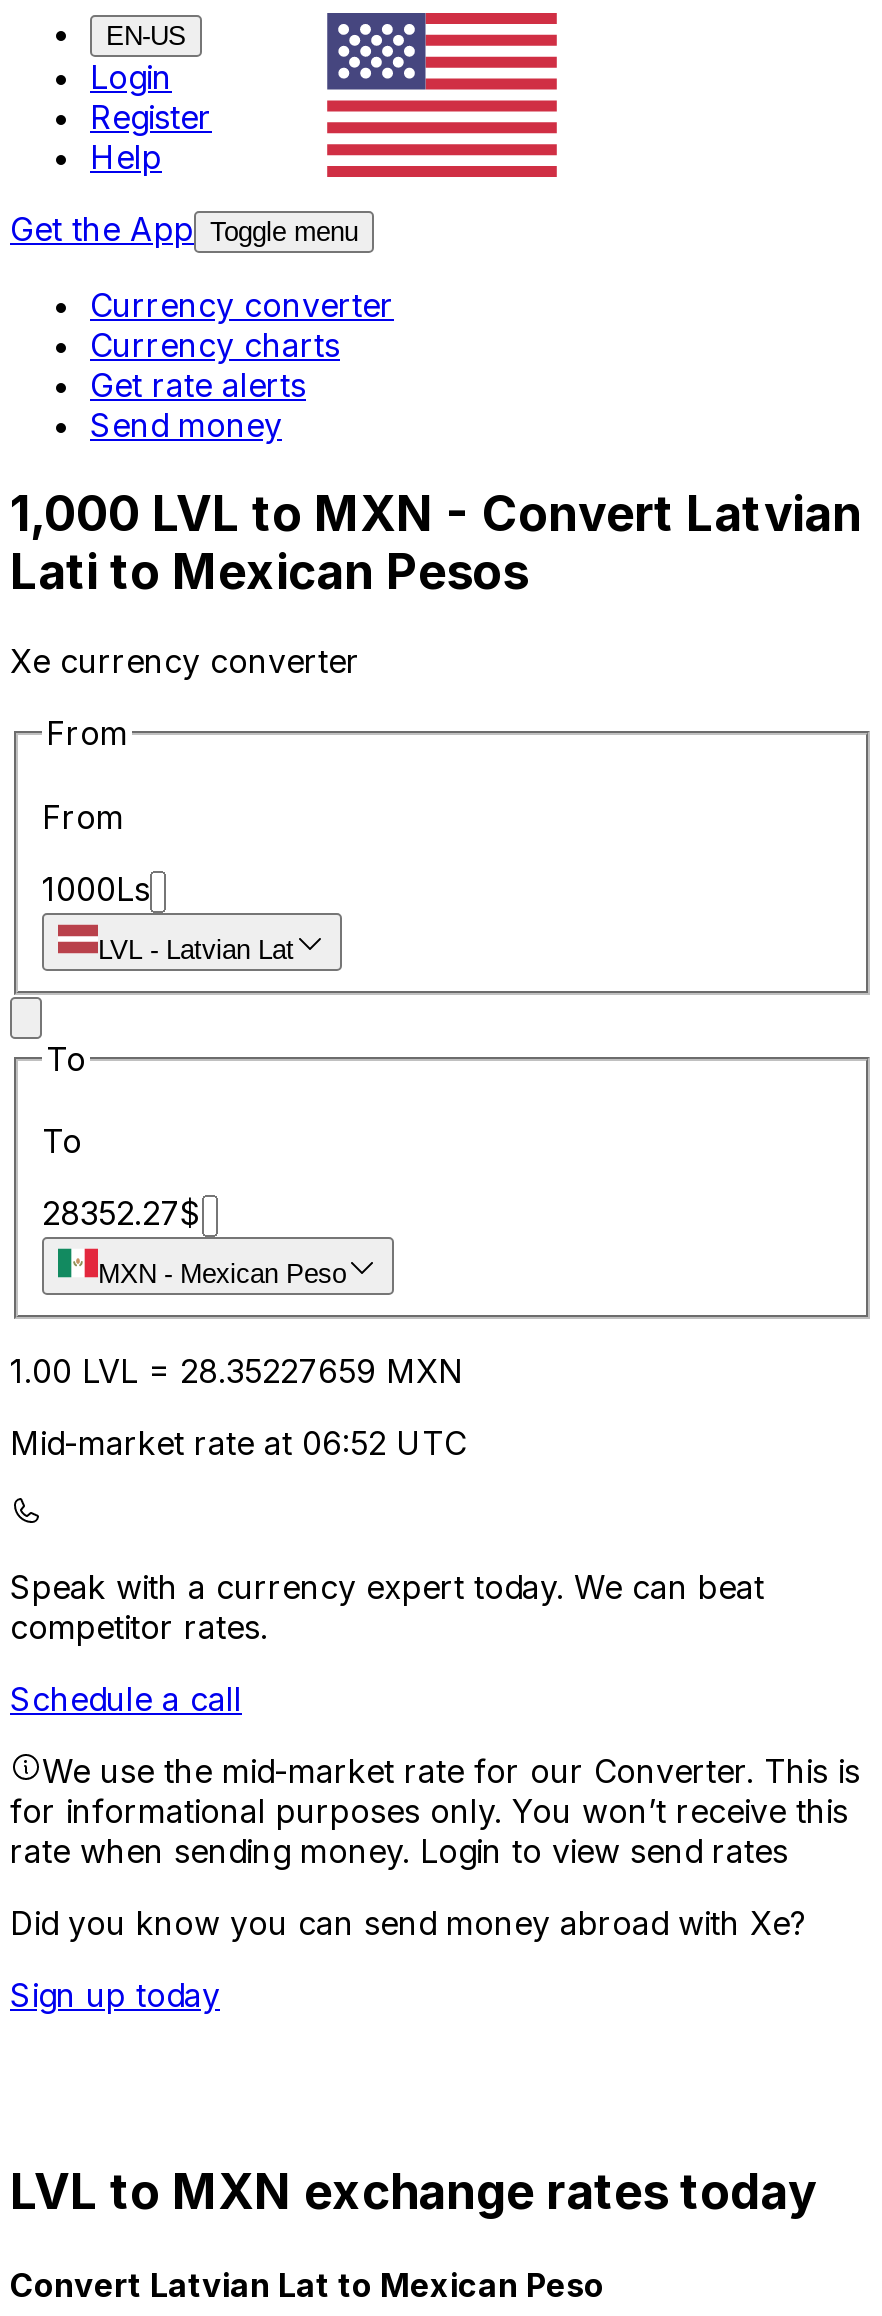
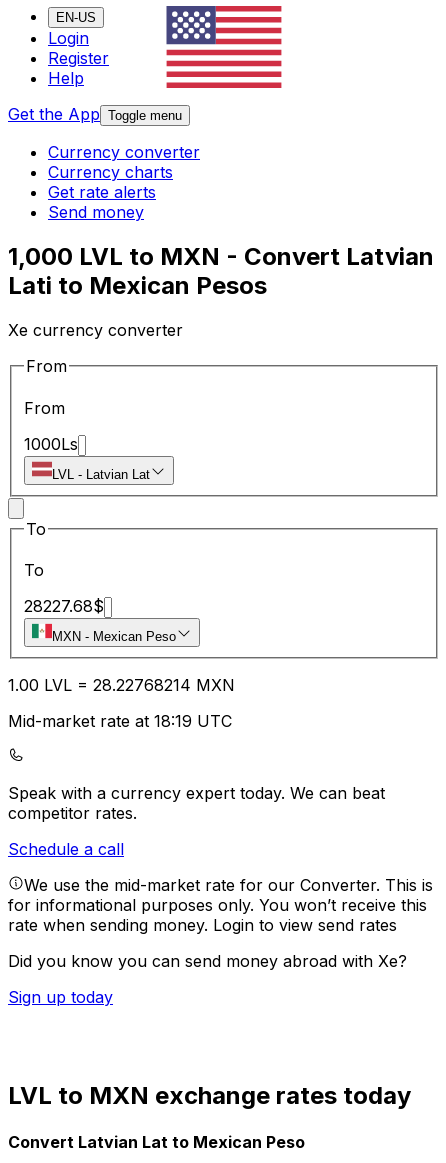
- 28352.27$
+ 28227.68$

- 1.00 LVL = 28.35227659 MXN
+ 1.00 LVL = 28.22768214 MXN

- Mid-market rate at 06:52 UTC
+ Mid-market rate at 18:19 UTC
